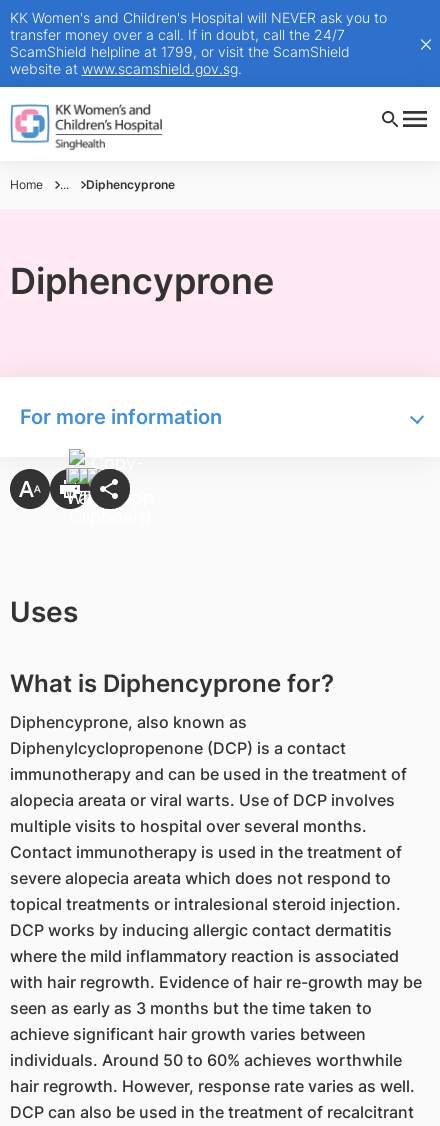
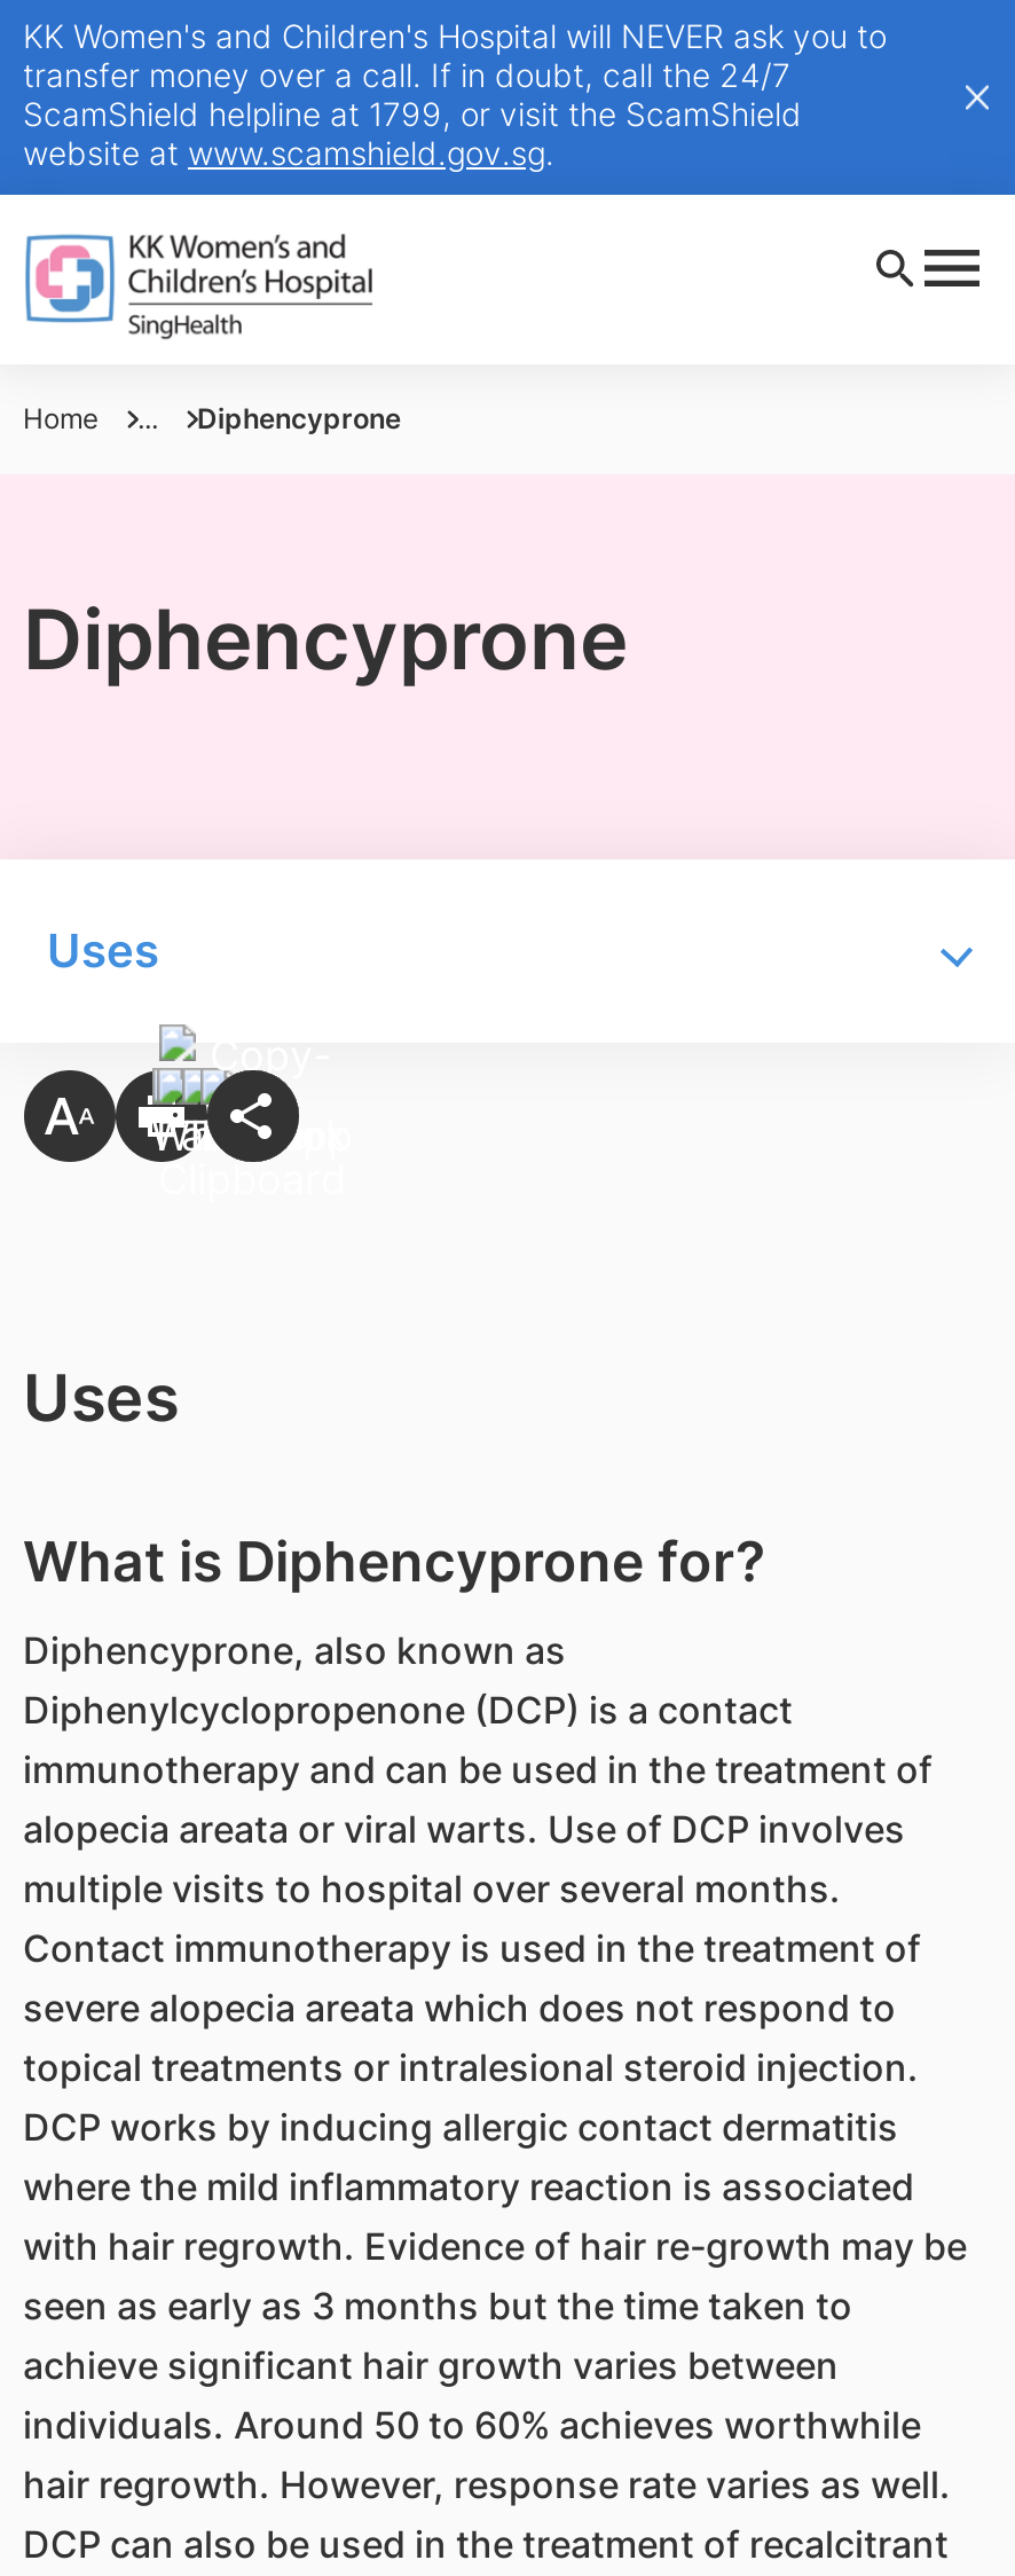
- For more information
+ Uses
